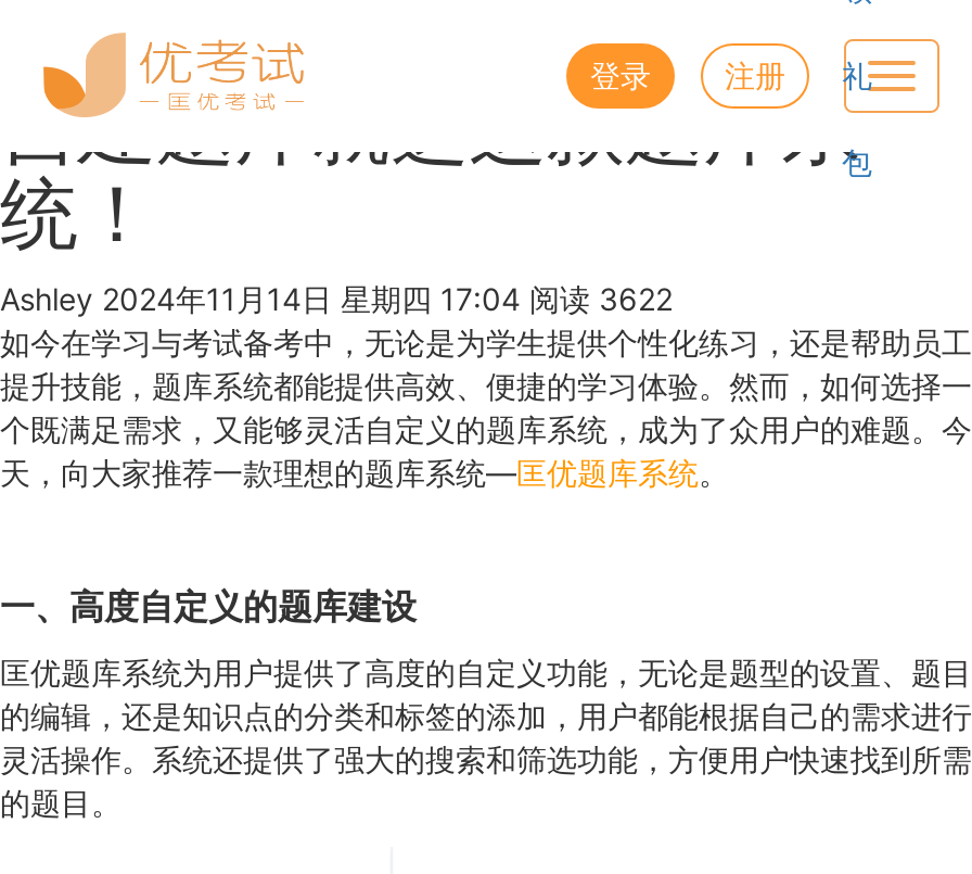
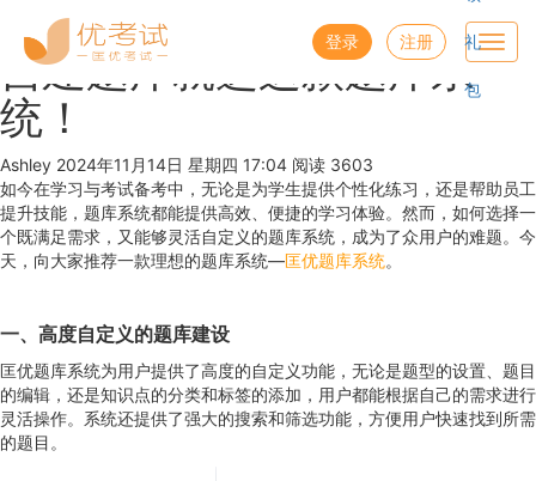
- Ashley 2024年11月14日 星期四 17:04 阅读 3622
+ Ashley 2024年11月14日 星期四 17:04 阅读 3603
